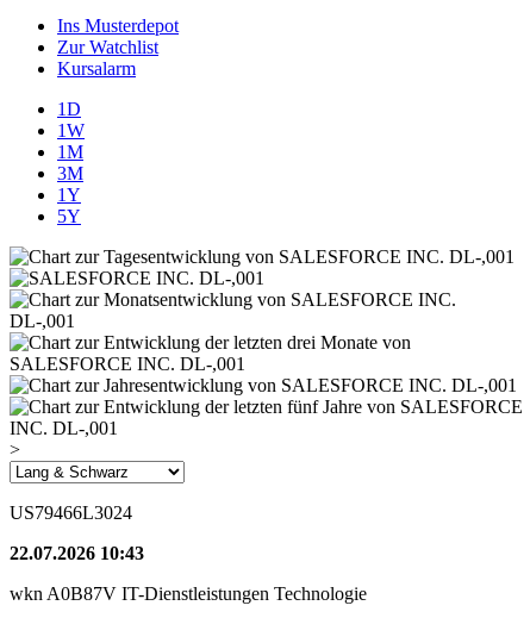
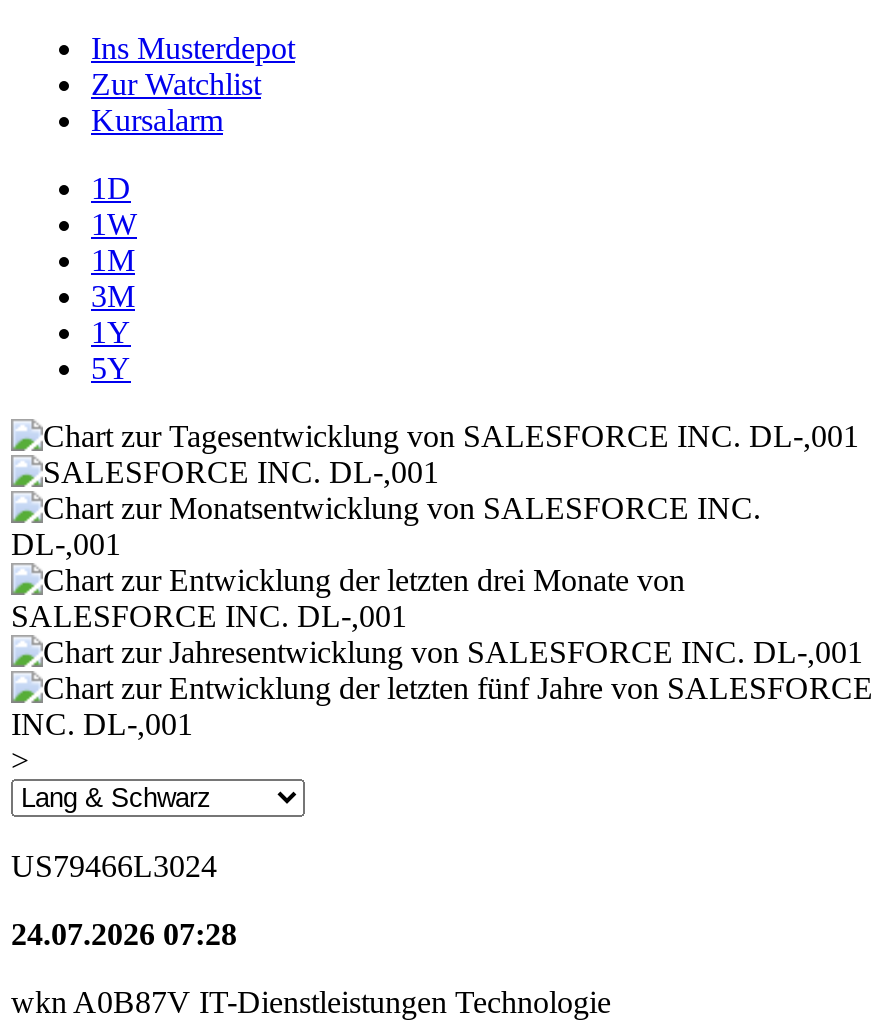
- 22.07.2026 10:43
+ 24.07.2026 07:28
